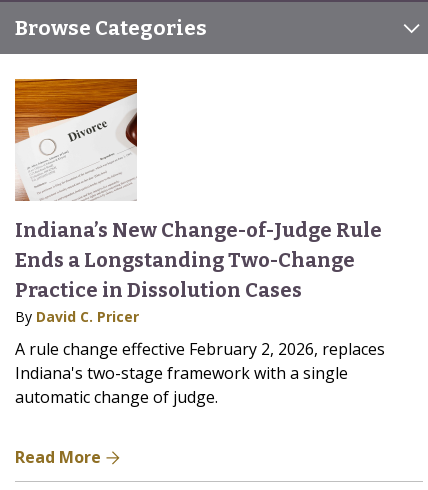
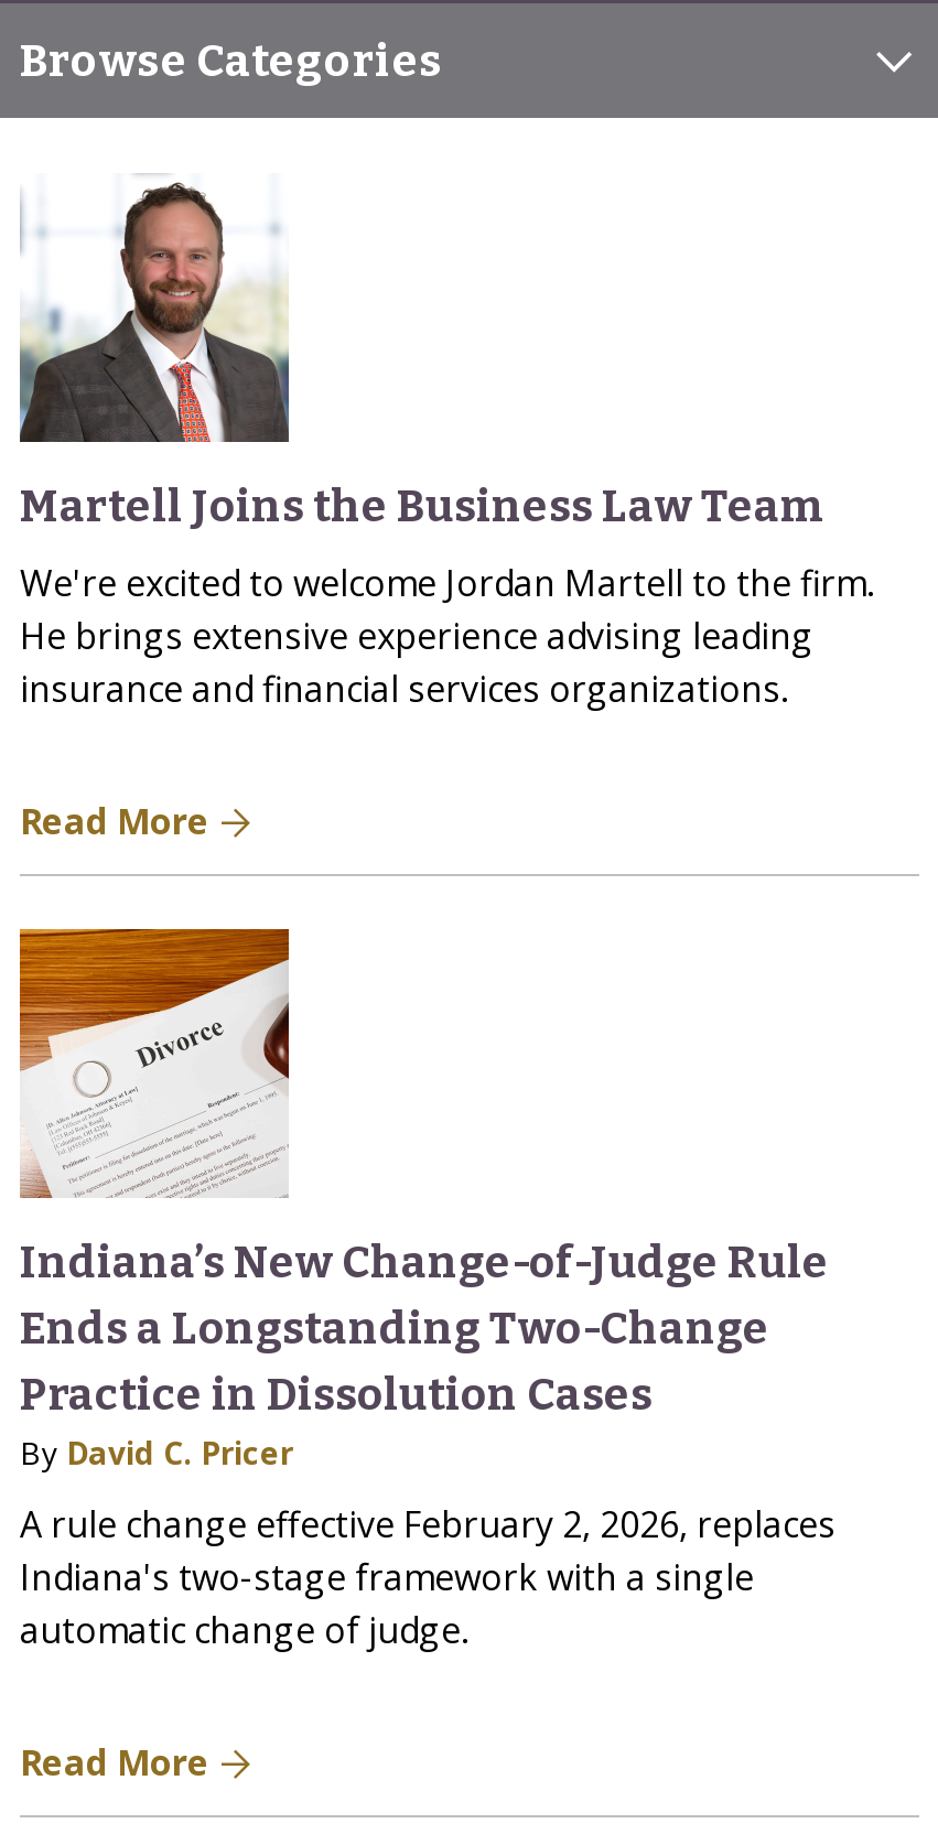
+ [image]
+ Martell Joins the Business Law Team
+ We're excited to welcome Jordan Martell to the firm.
+ He brings extensive experience advising leading
+ insurance and financial services organizations.
+ Read More
